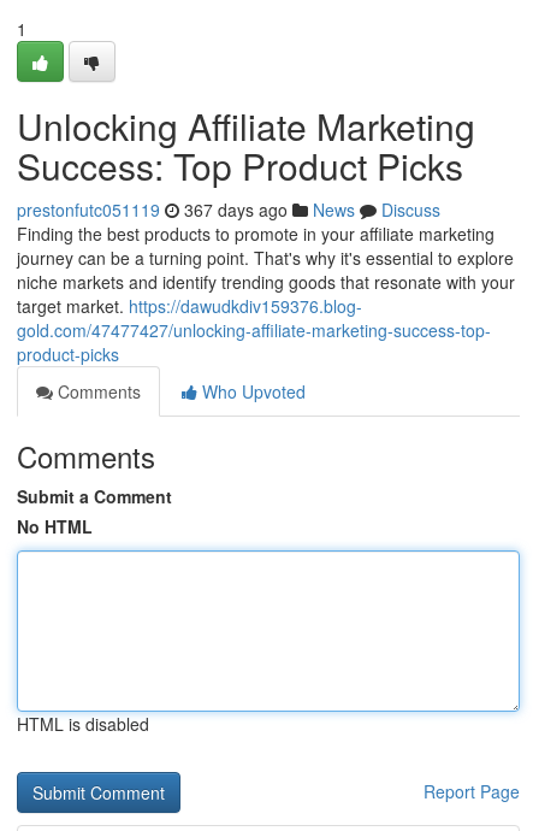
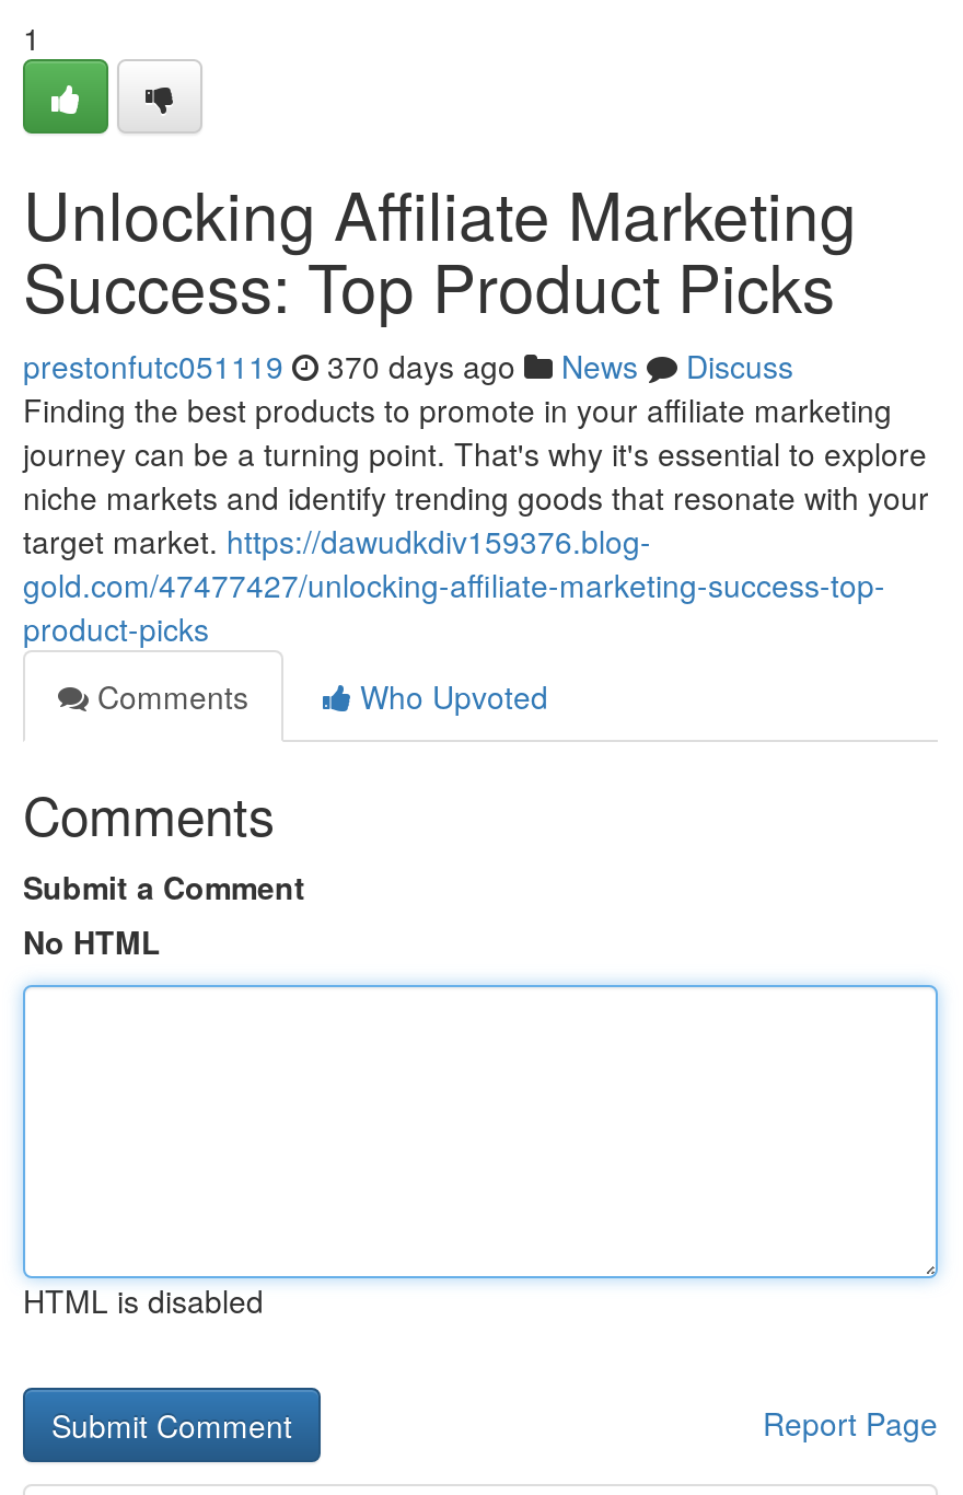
- prestonfutc051119 367 days ago News Discuss
+ prestonfutc051119 370 days ago News Discuss
